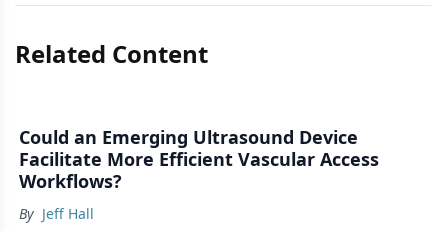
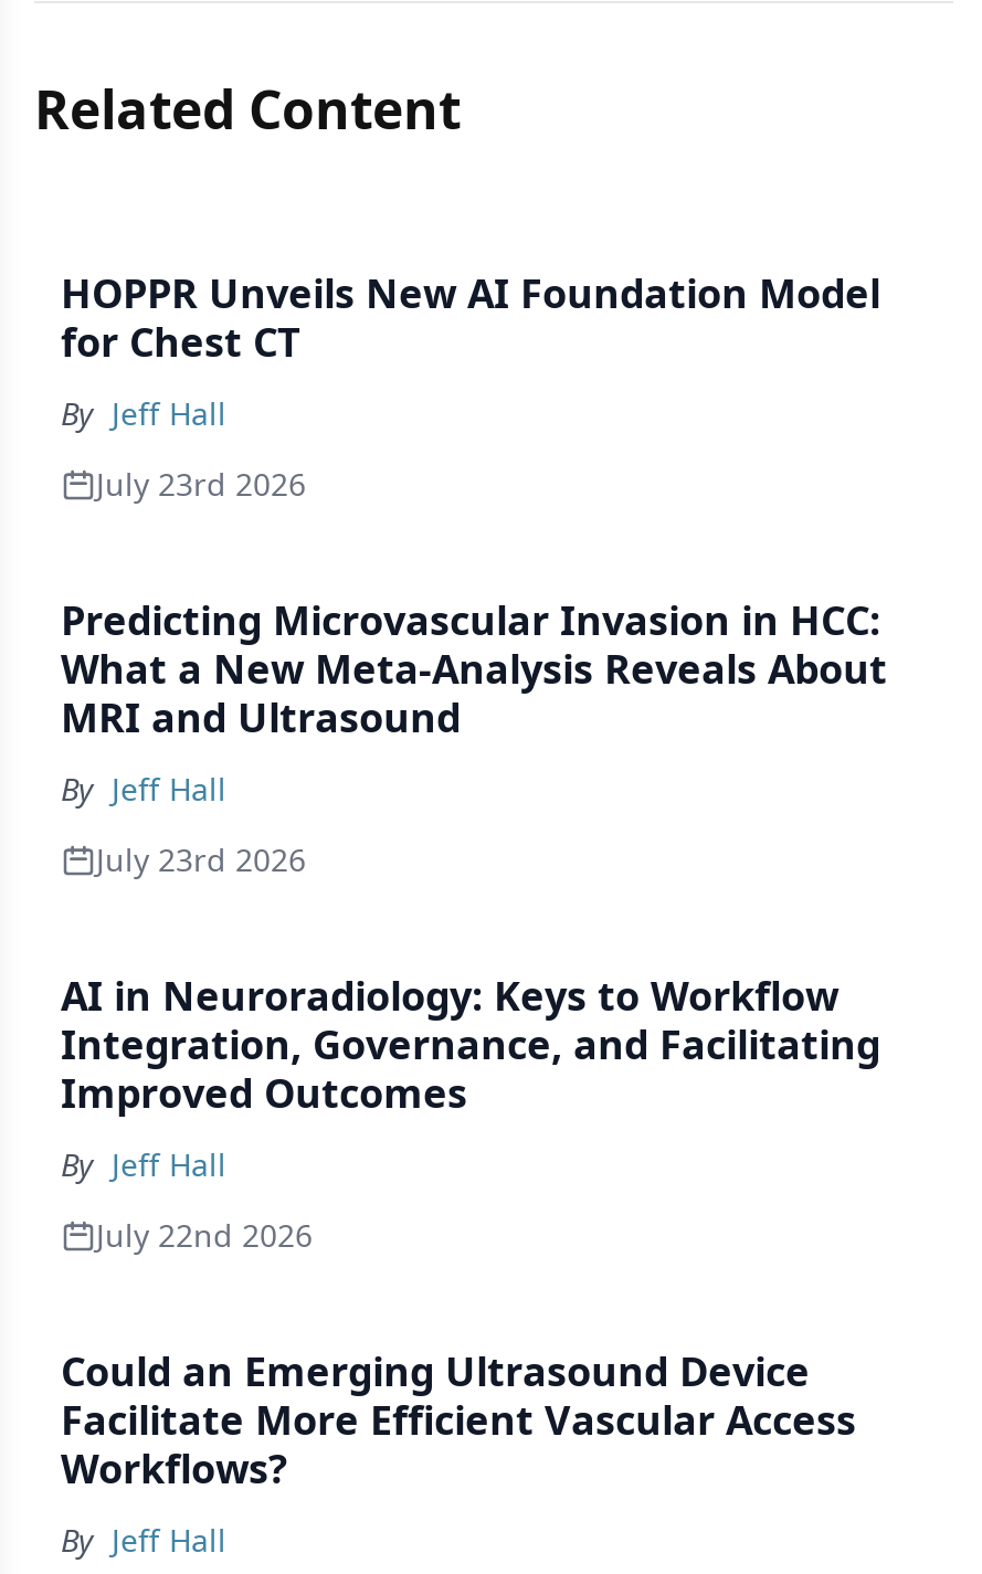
+ HOPPR Unveils New AI Foundation Model
+ for Chest CT
+ By Jeff Hall
+ July 23rd 2026
+ Predicting Microvascular Invasion in HCC:
+ What a New Meta-Analysis Reveals About
+ MRI and Ultrasound
+ By Jeff Hall
+ July 23rd 2026
+ AI in Neuroradiology: Keys to Workflow
+ Integration, Governance, and Facilitating
+ Improved Outcomes
+ By Jeff Hall
+ July 22nd 2026
